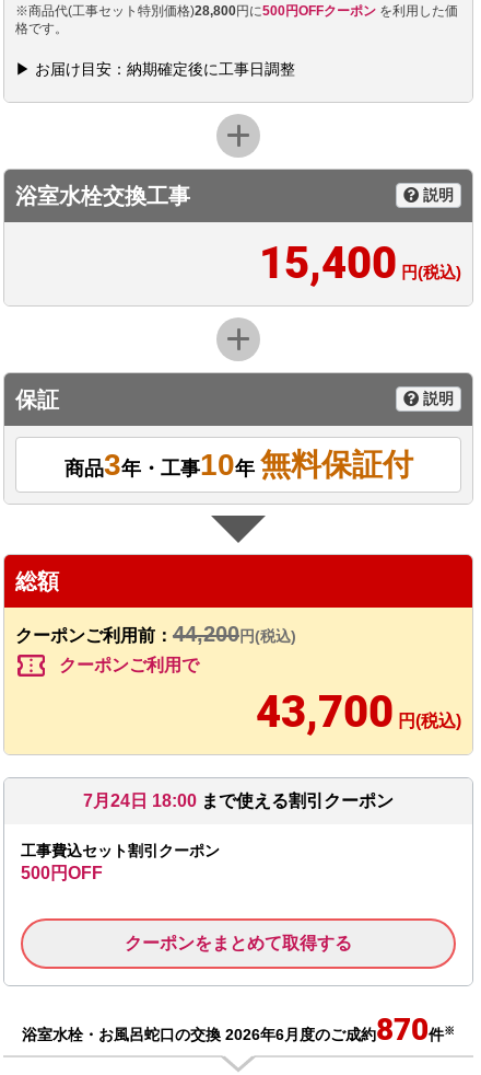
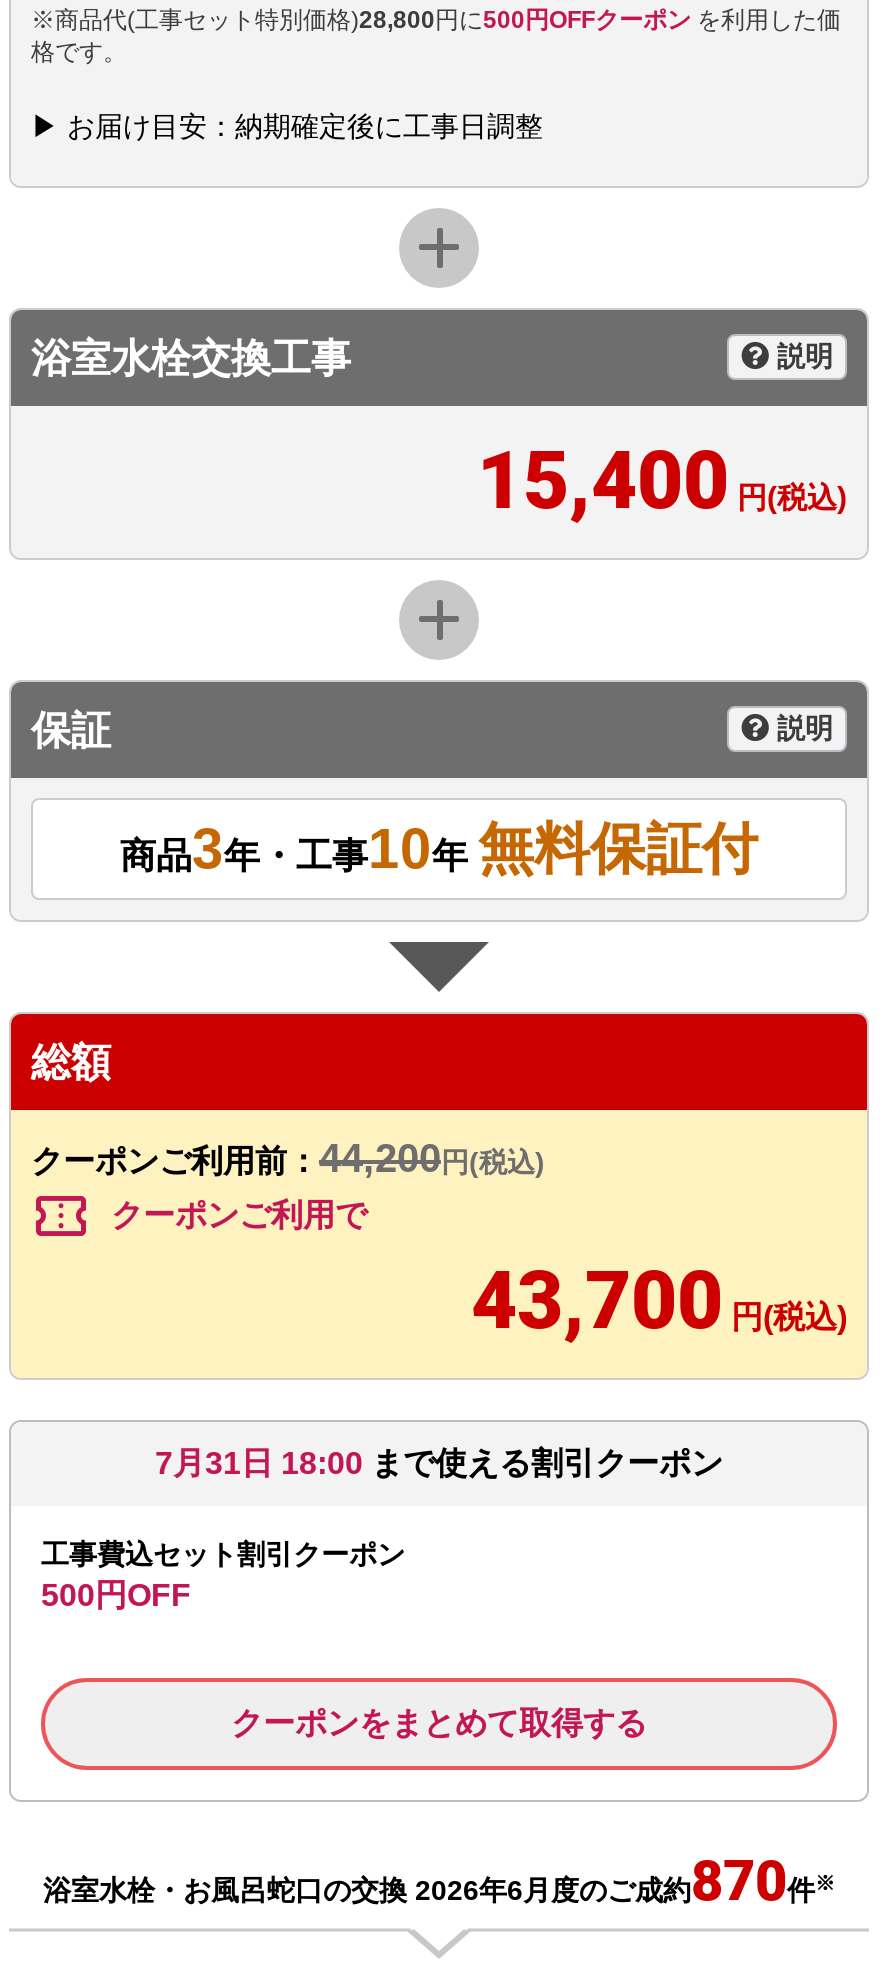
- 7月24日 18:00まで使える割引クーポン
+ 7月31日 18:00まで使える割引クーポン
